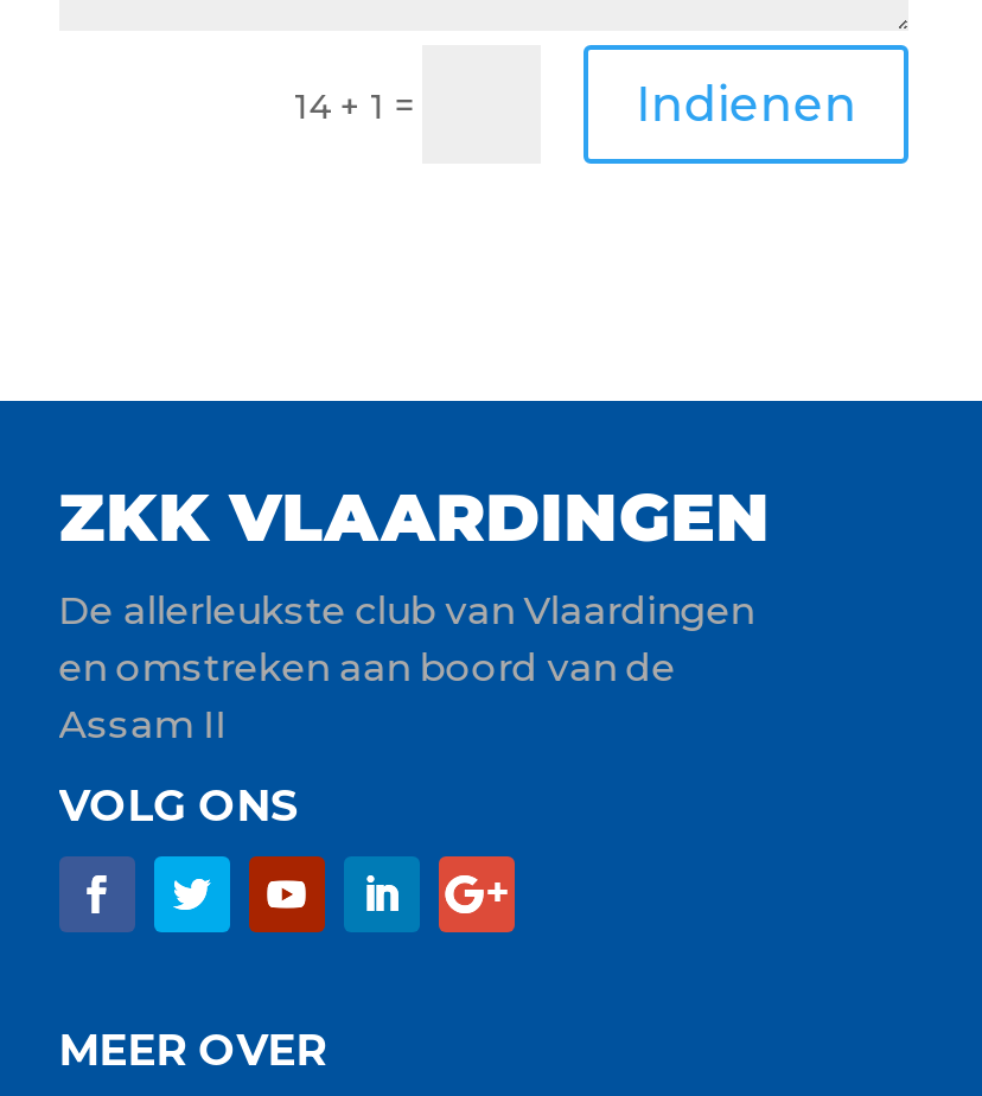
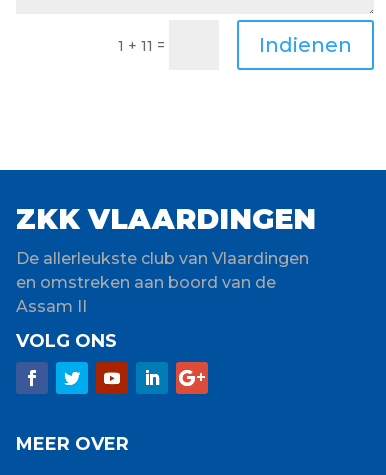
- 14 + 1 =
+ 1 + 11 =
